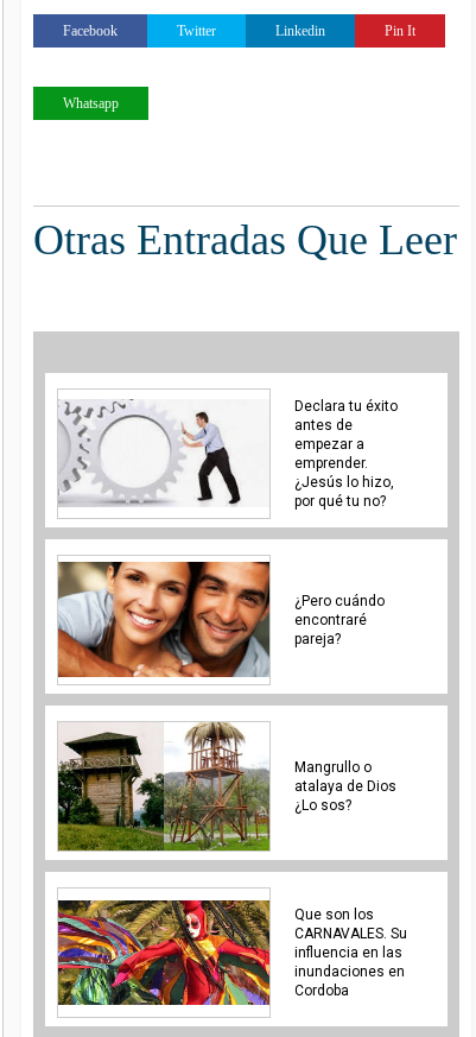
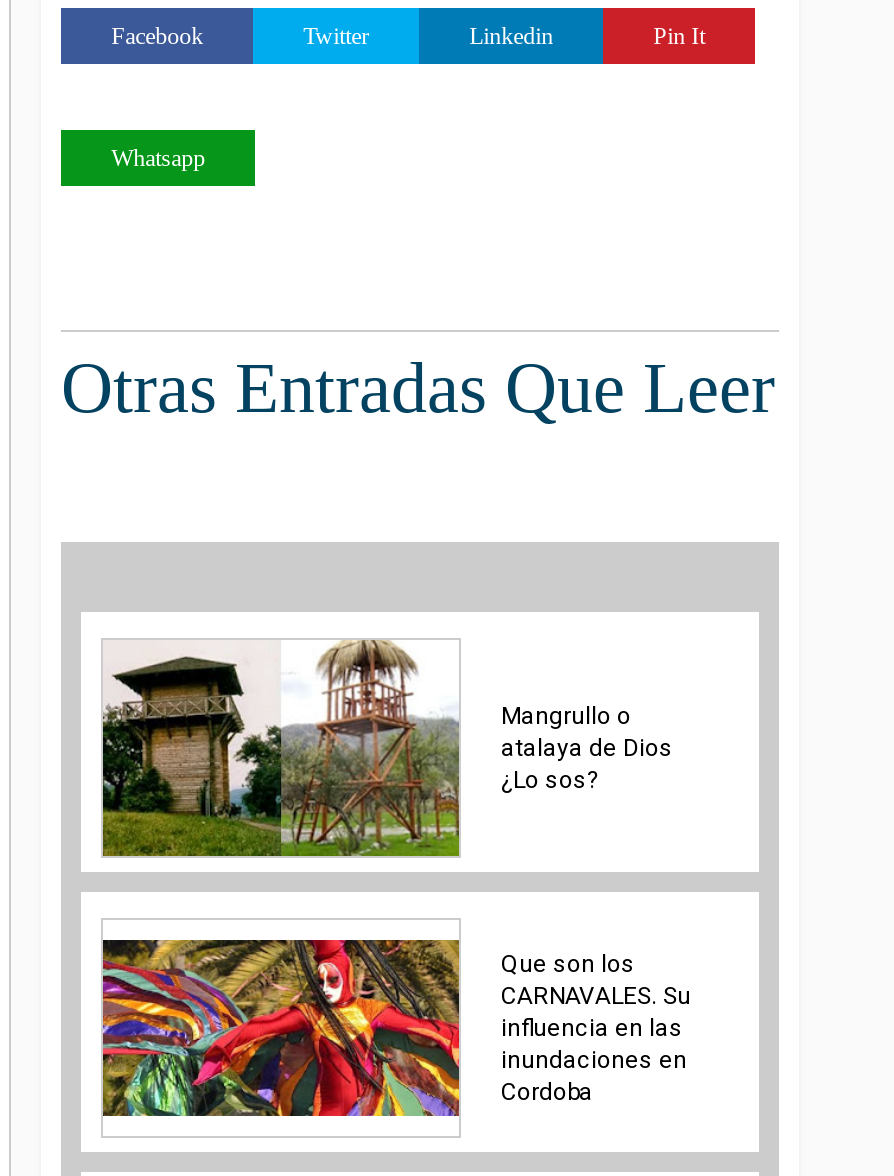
- [image]

- Declara tu éxito
- antes de
- empezar a
- emprender.
- ¿Jesús lo hizo,
- por qué tu no?

- [image]
- ¿Pero cuándo
- encontraré
- pareja?
